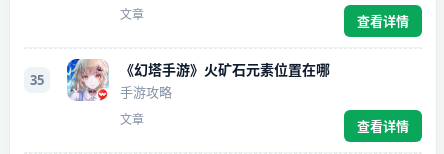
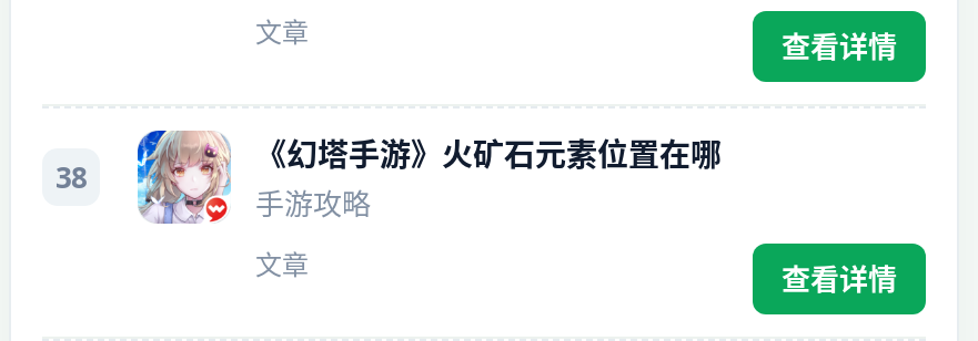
- 35
+ 38
